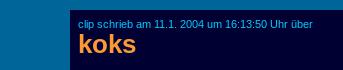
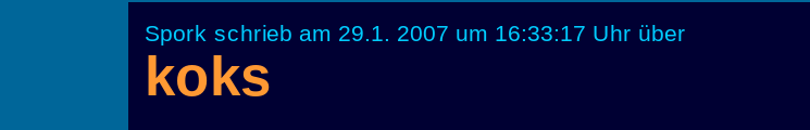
- clip schrieb am 11.1. 2004 um 16:13:50 Uhr über
+ Spork schrieb am 29.1. 2007 um 16:33:17 Uhr über
